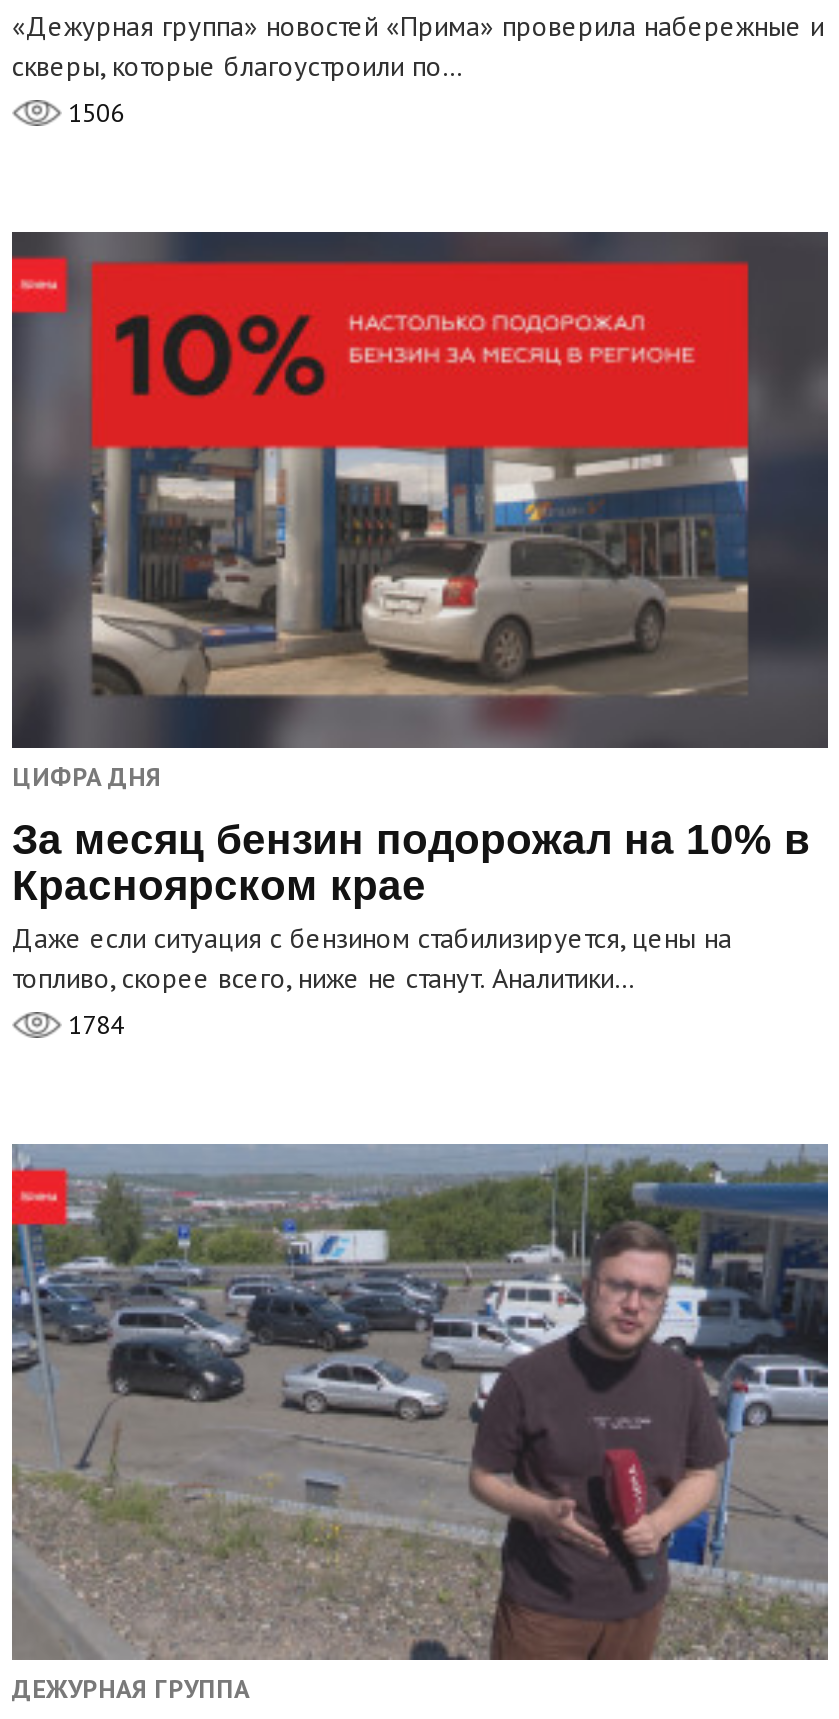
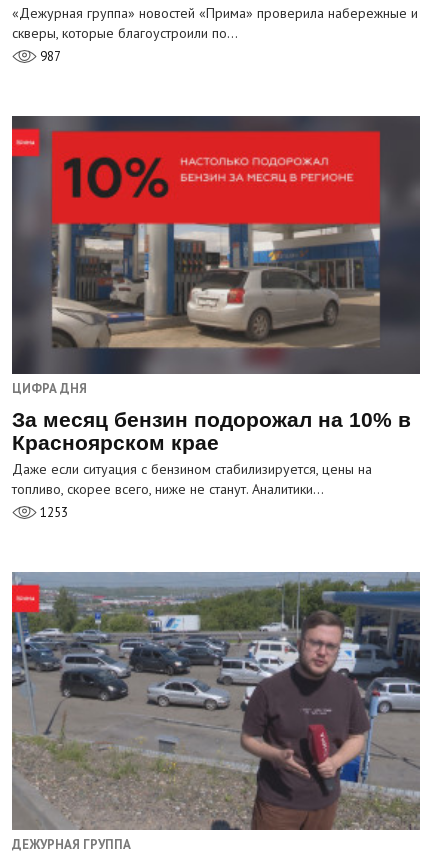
- 1506
+ 987

- 1784
+ 1253
